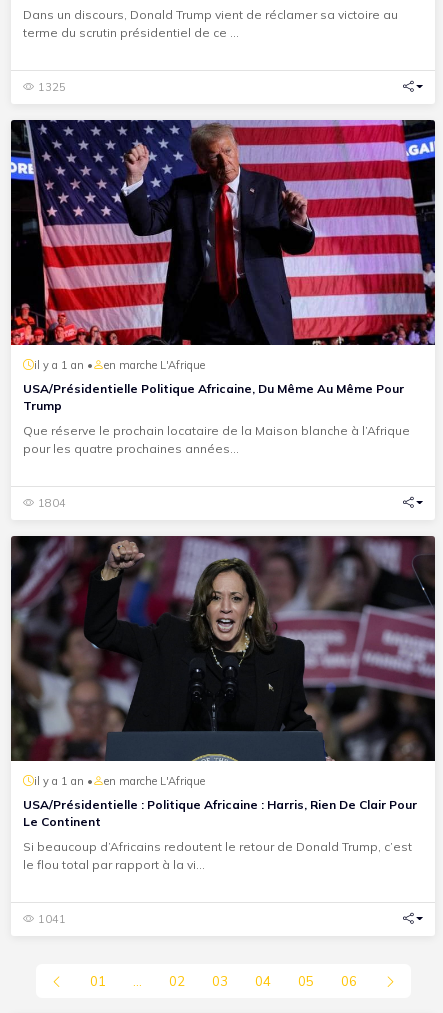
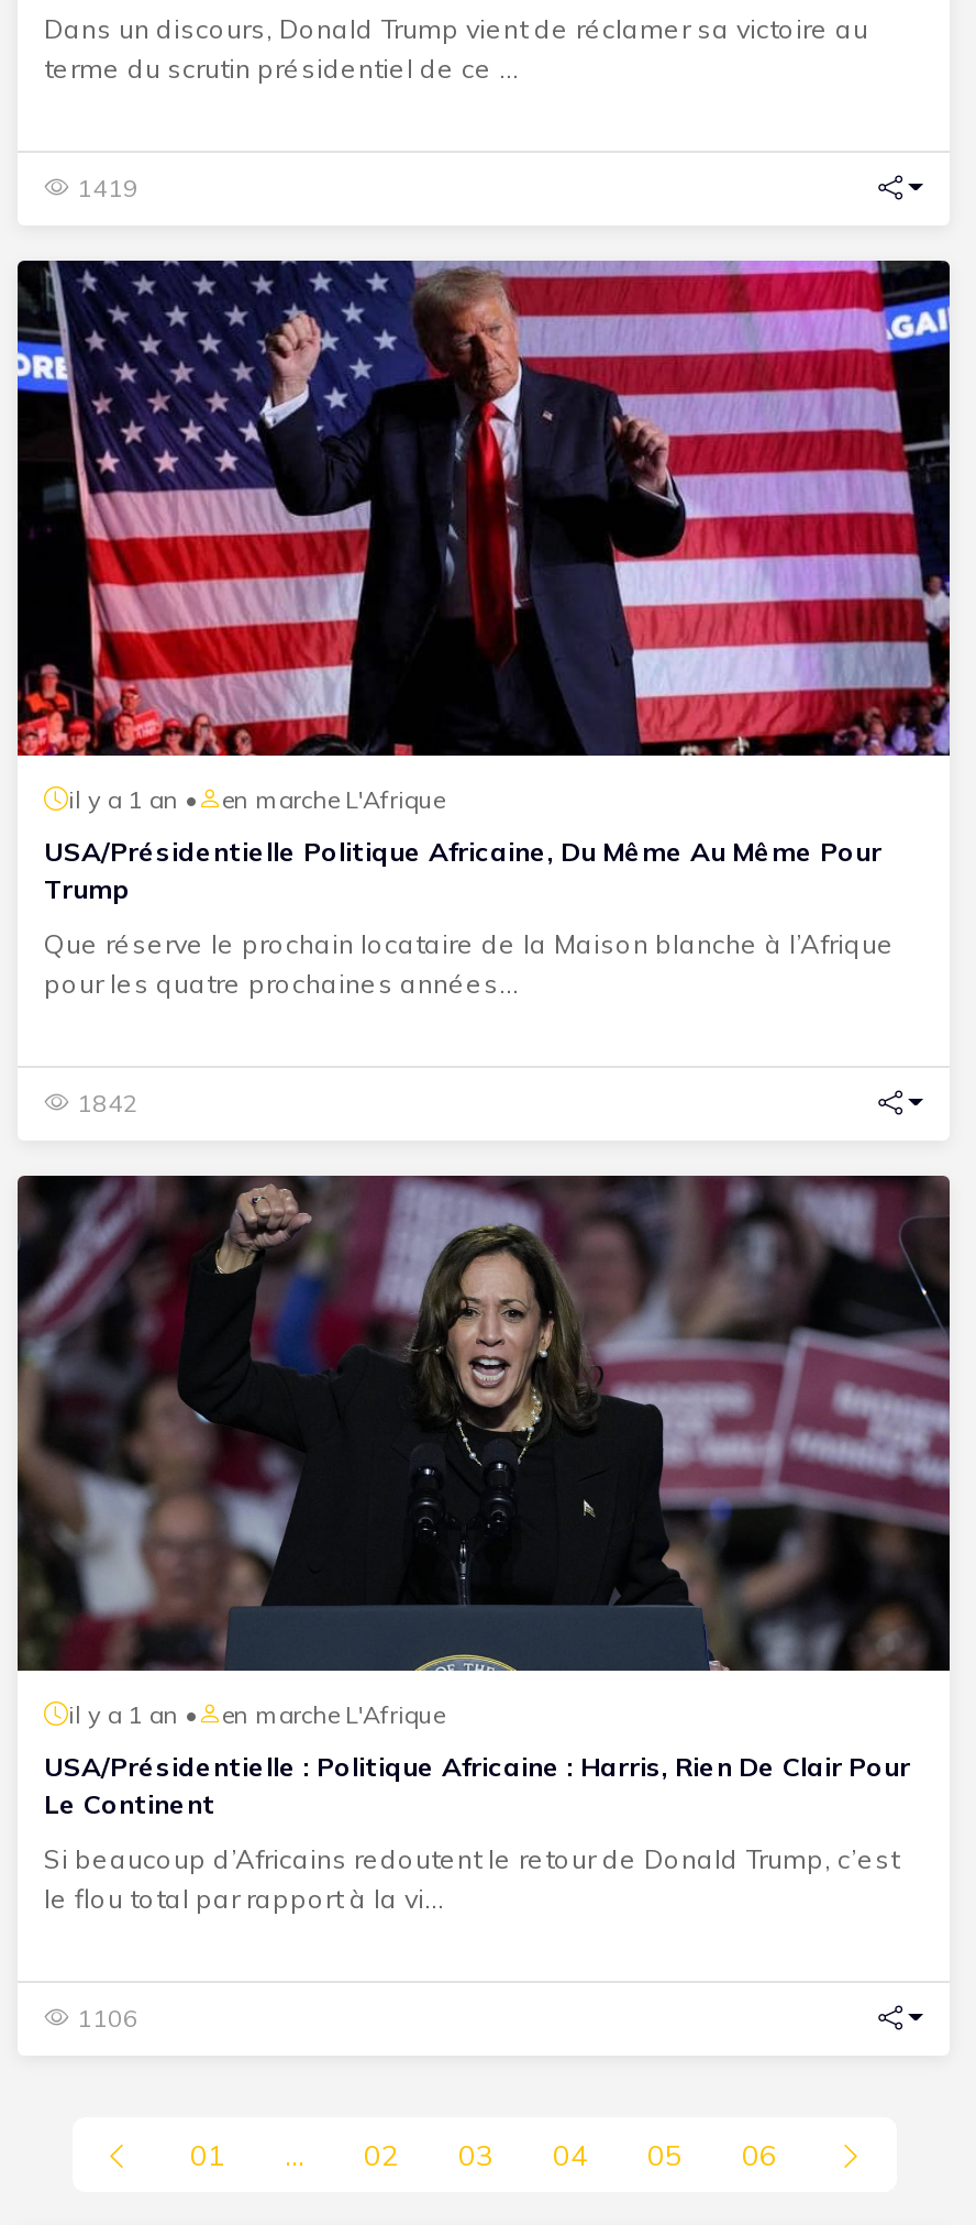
- 1325
+ 1419

- 1804
+ 1842

- 1041
+ 1106
